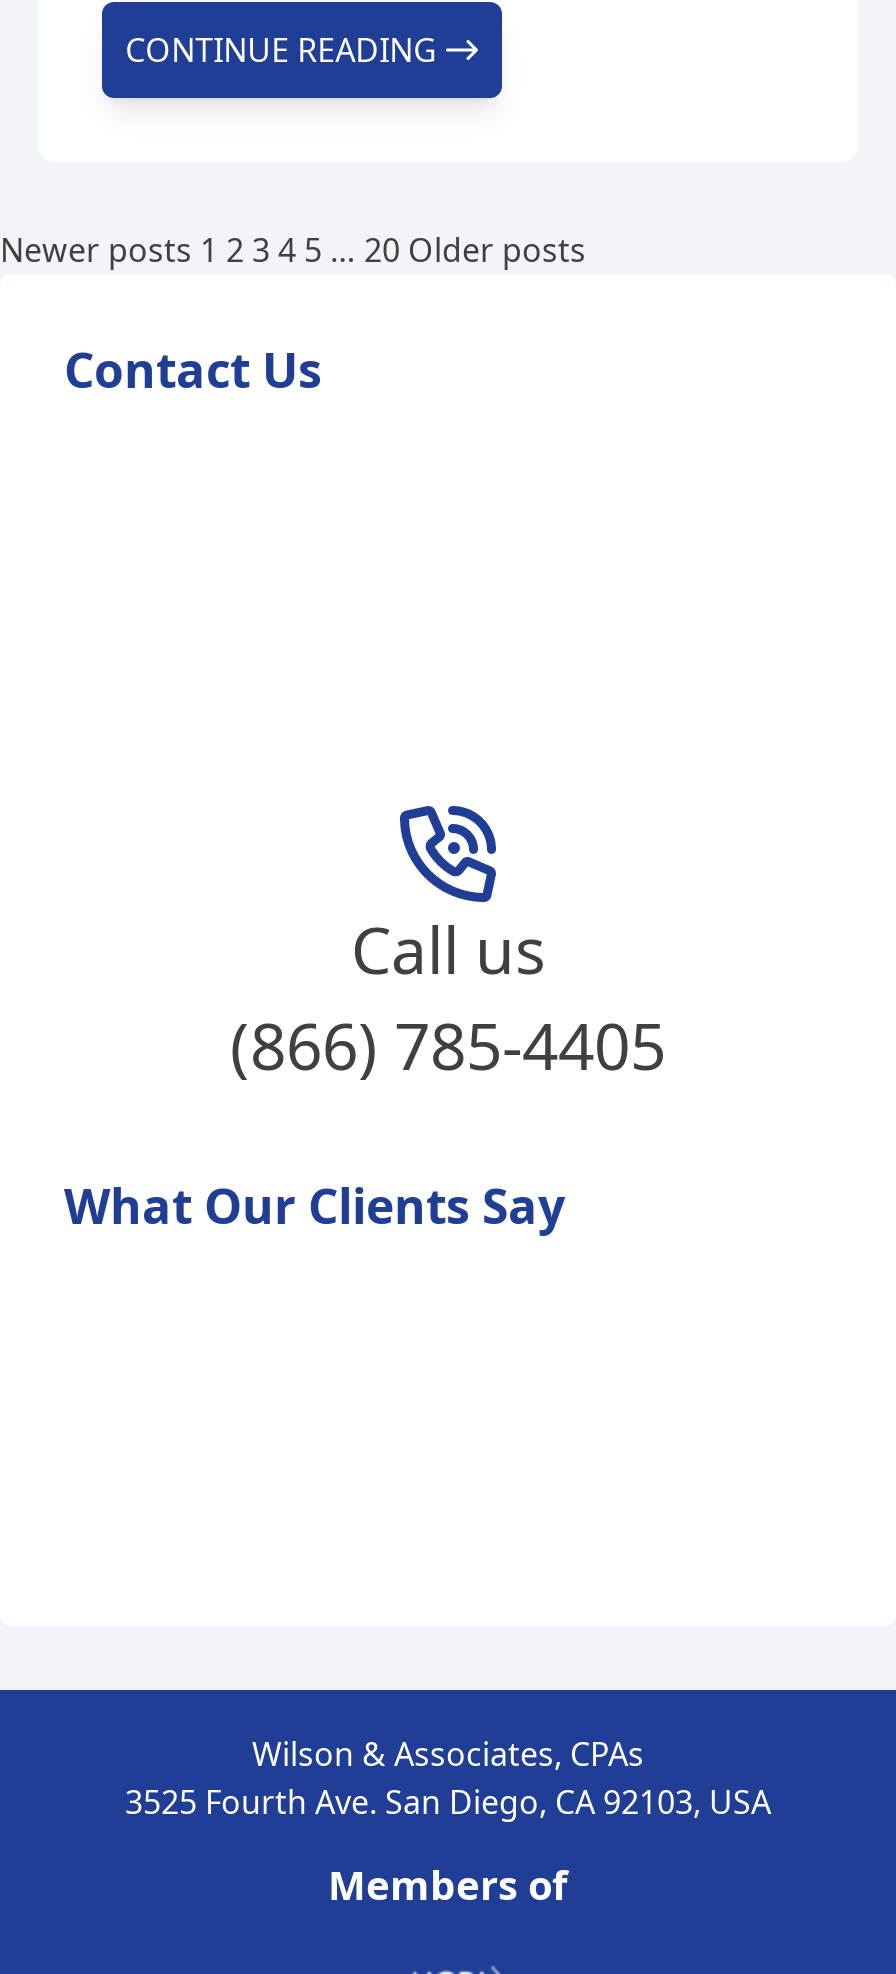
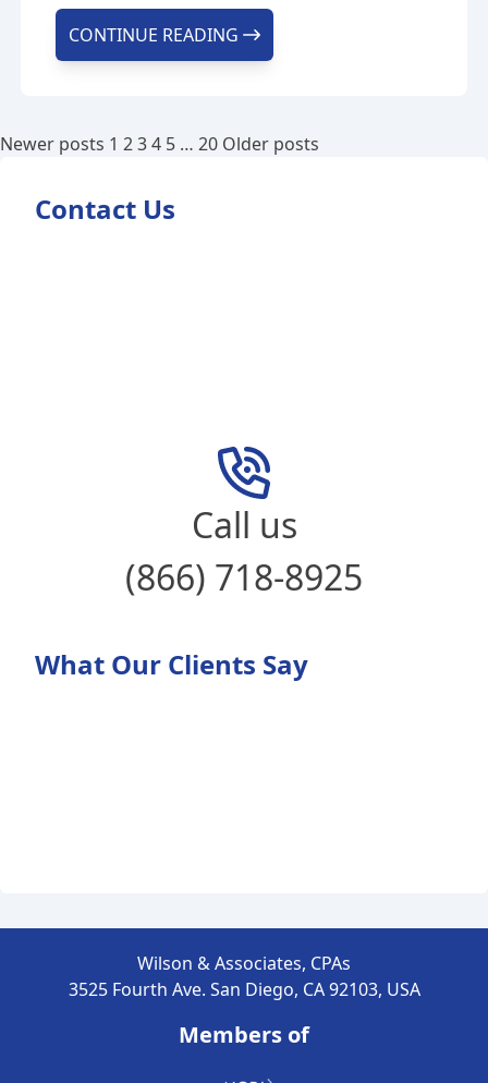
- (866) 785-4405
+ (866) 718-8925
